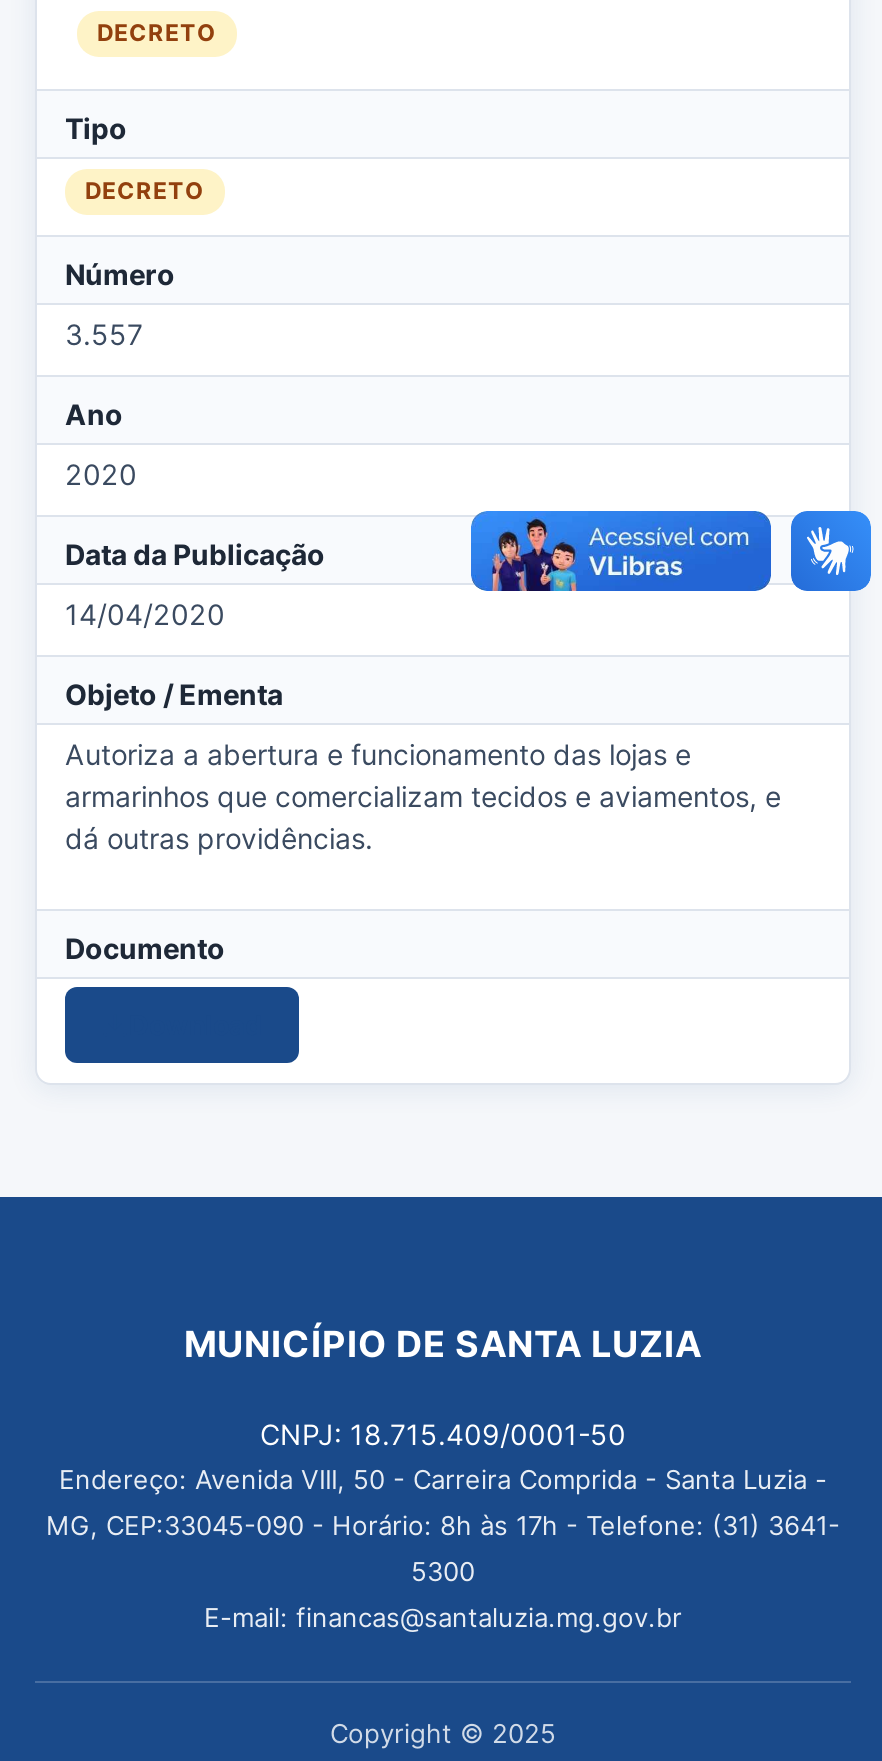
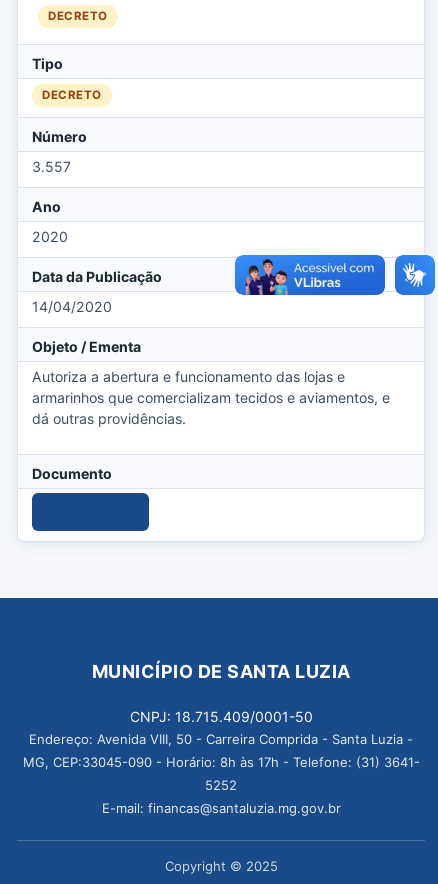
- 5300
+ 5252
